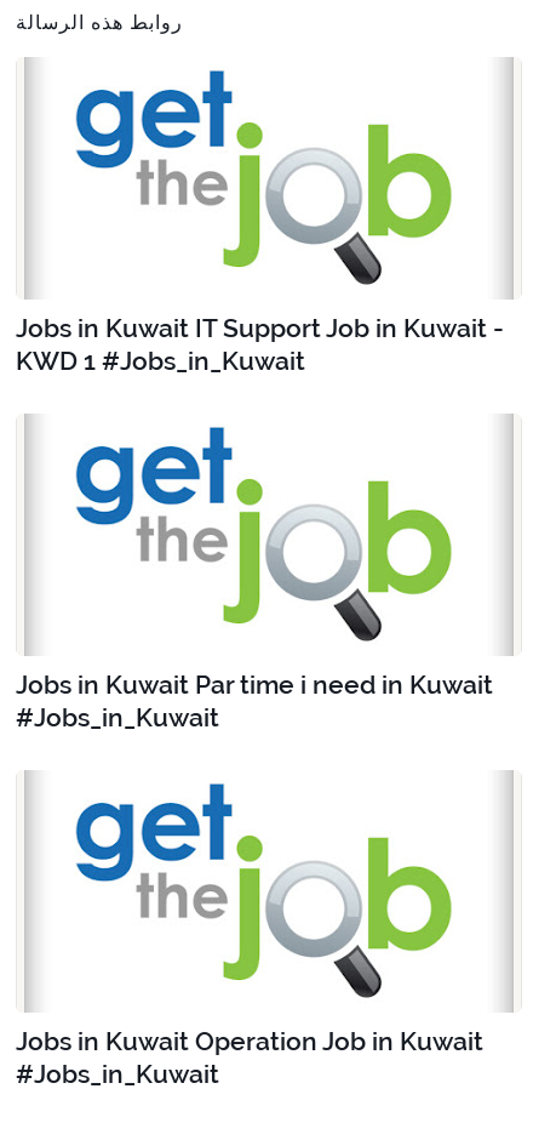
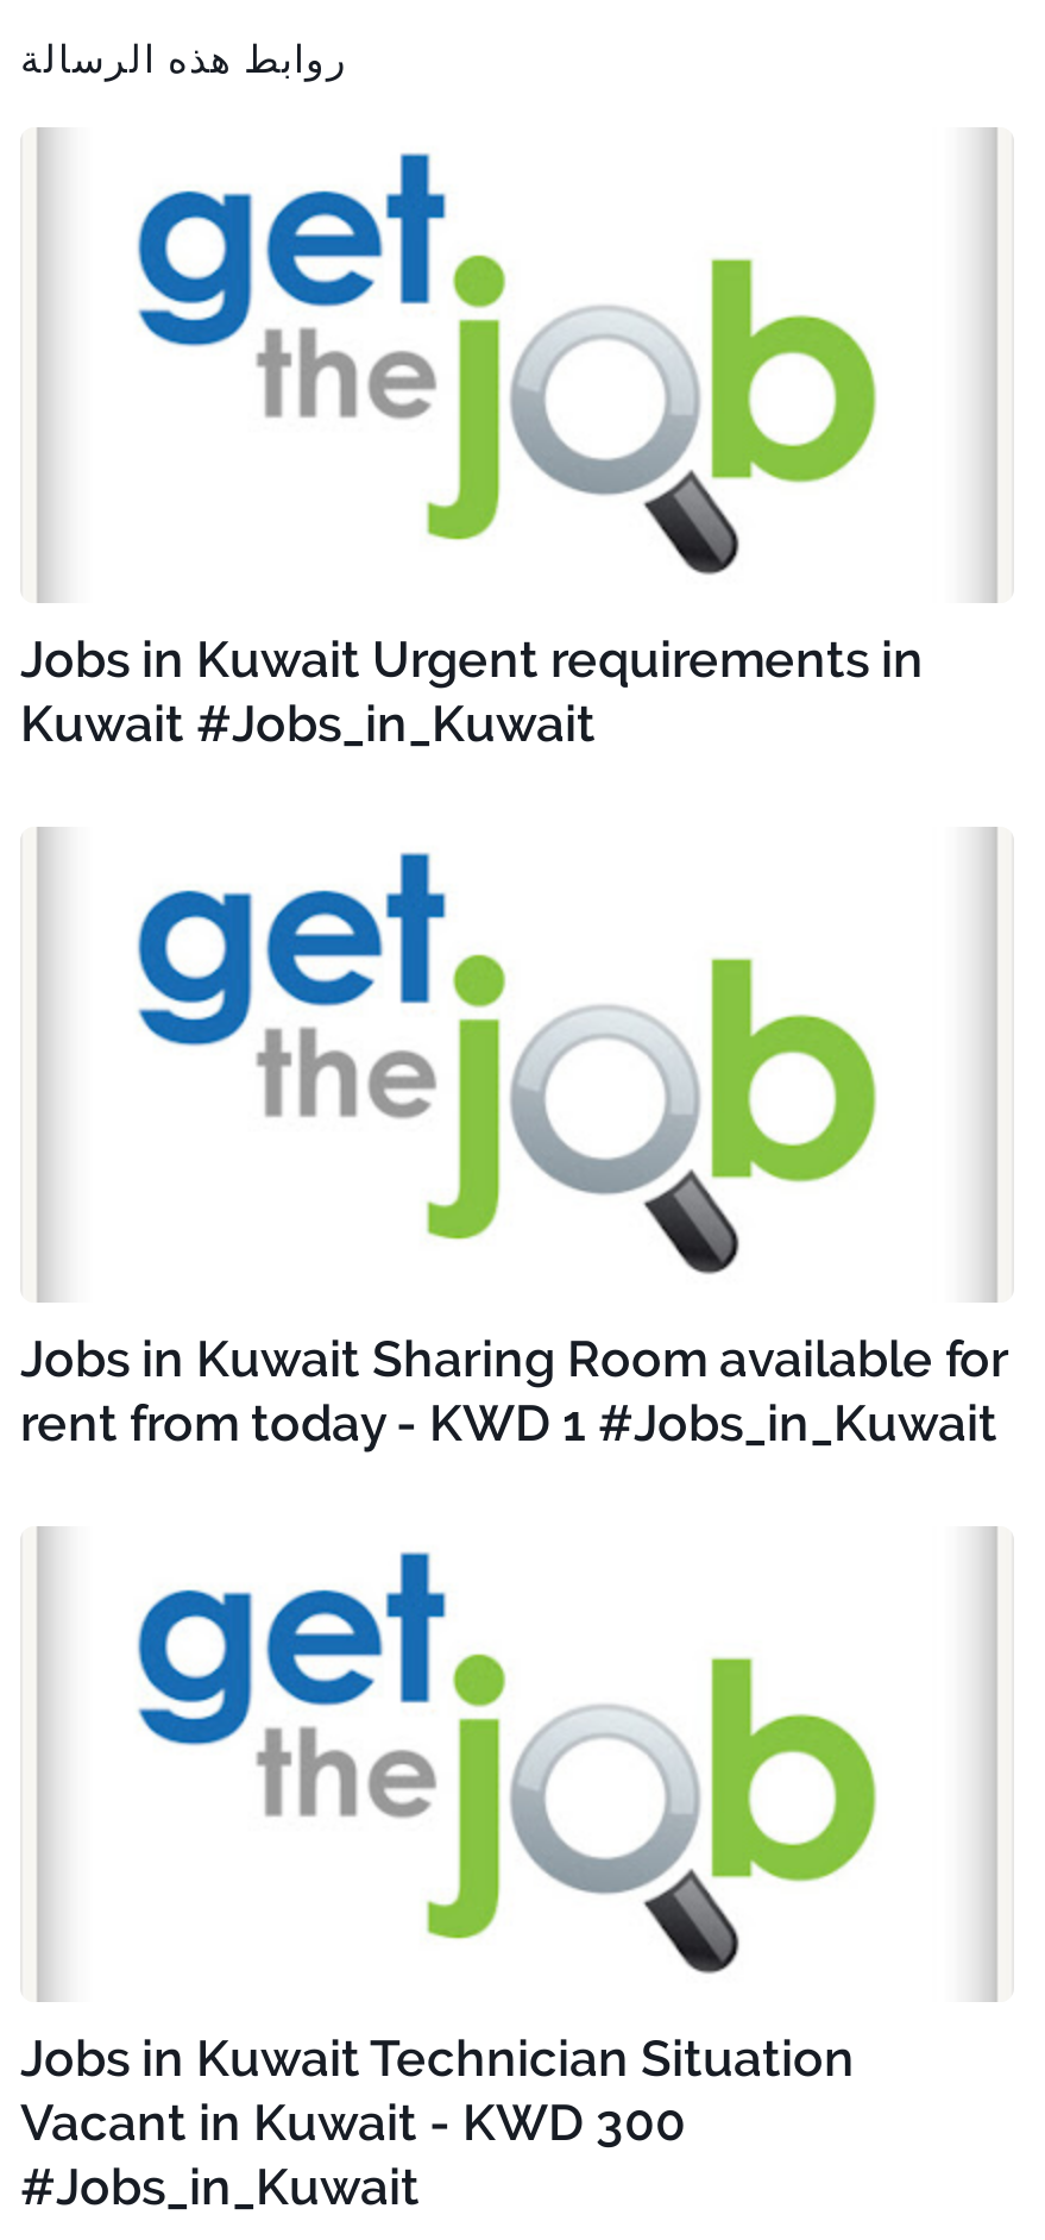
- Jobs in Kuwait IT Support Job in Kuwait -
- KWD 1 #Jobs_in_Kuwait
+ Jobs in Kuwait Urgent requirements in
+ Kuwait #Jobs_in_Kuwait

- Jobs in Kuwait Par time i need in Kuwait
- #Jobs_in_Kuwait
+ Jobs in Kuwait Sharing Room available for
+ rent from today - KWD 1 #Jobs_in_Kuwait

- Jobs in Kuwait Operation Job in Kuwait
+ Jobs in Kuwait Technician Situation
+ Vacant in Kuwait - KWD 300
